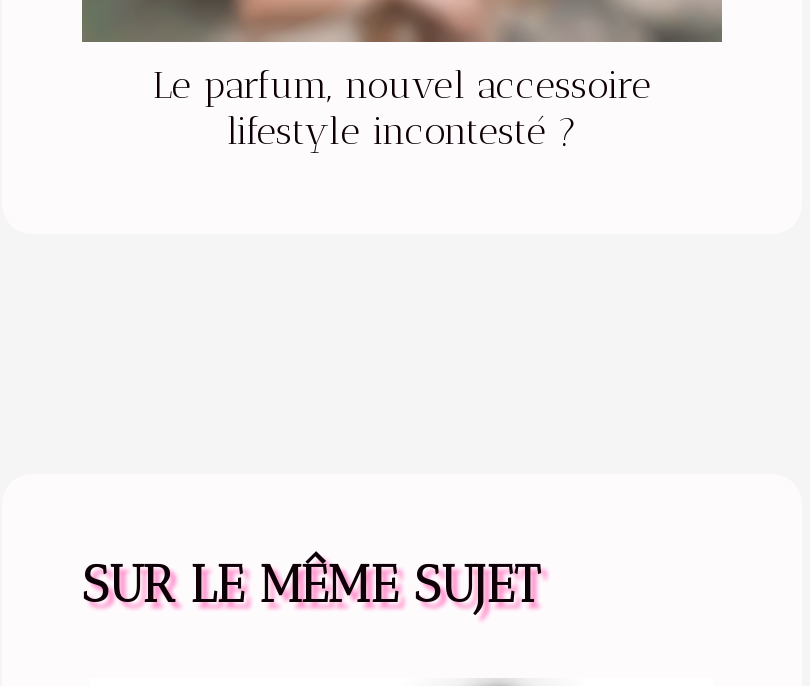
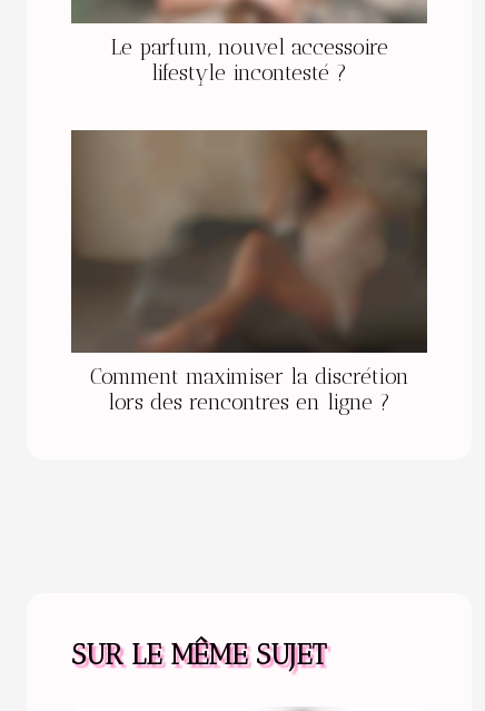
+ [image]
+ Comment maximiser la discrétion
+ lors des rencontres en ligne ?
